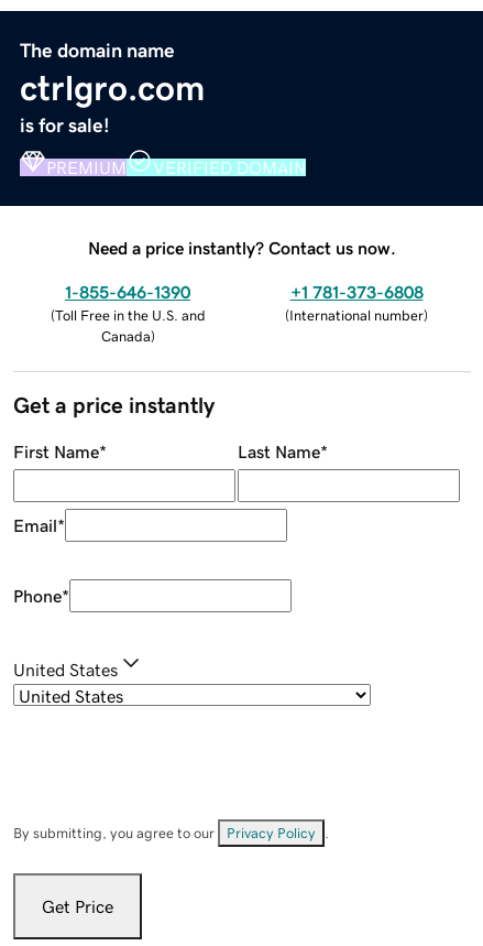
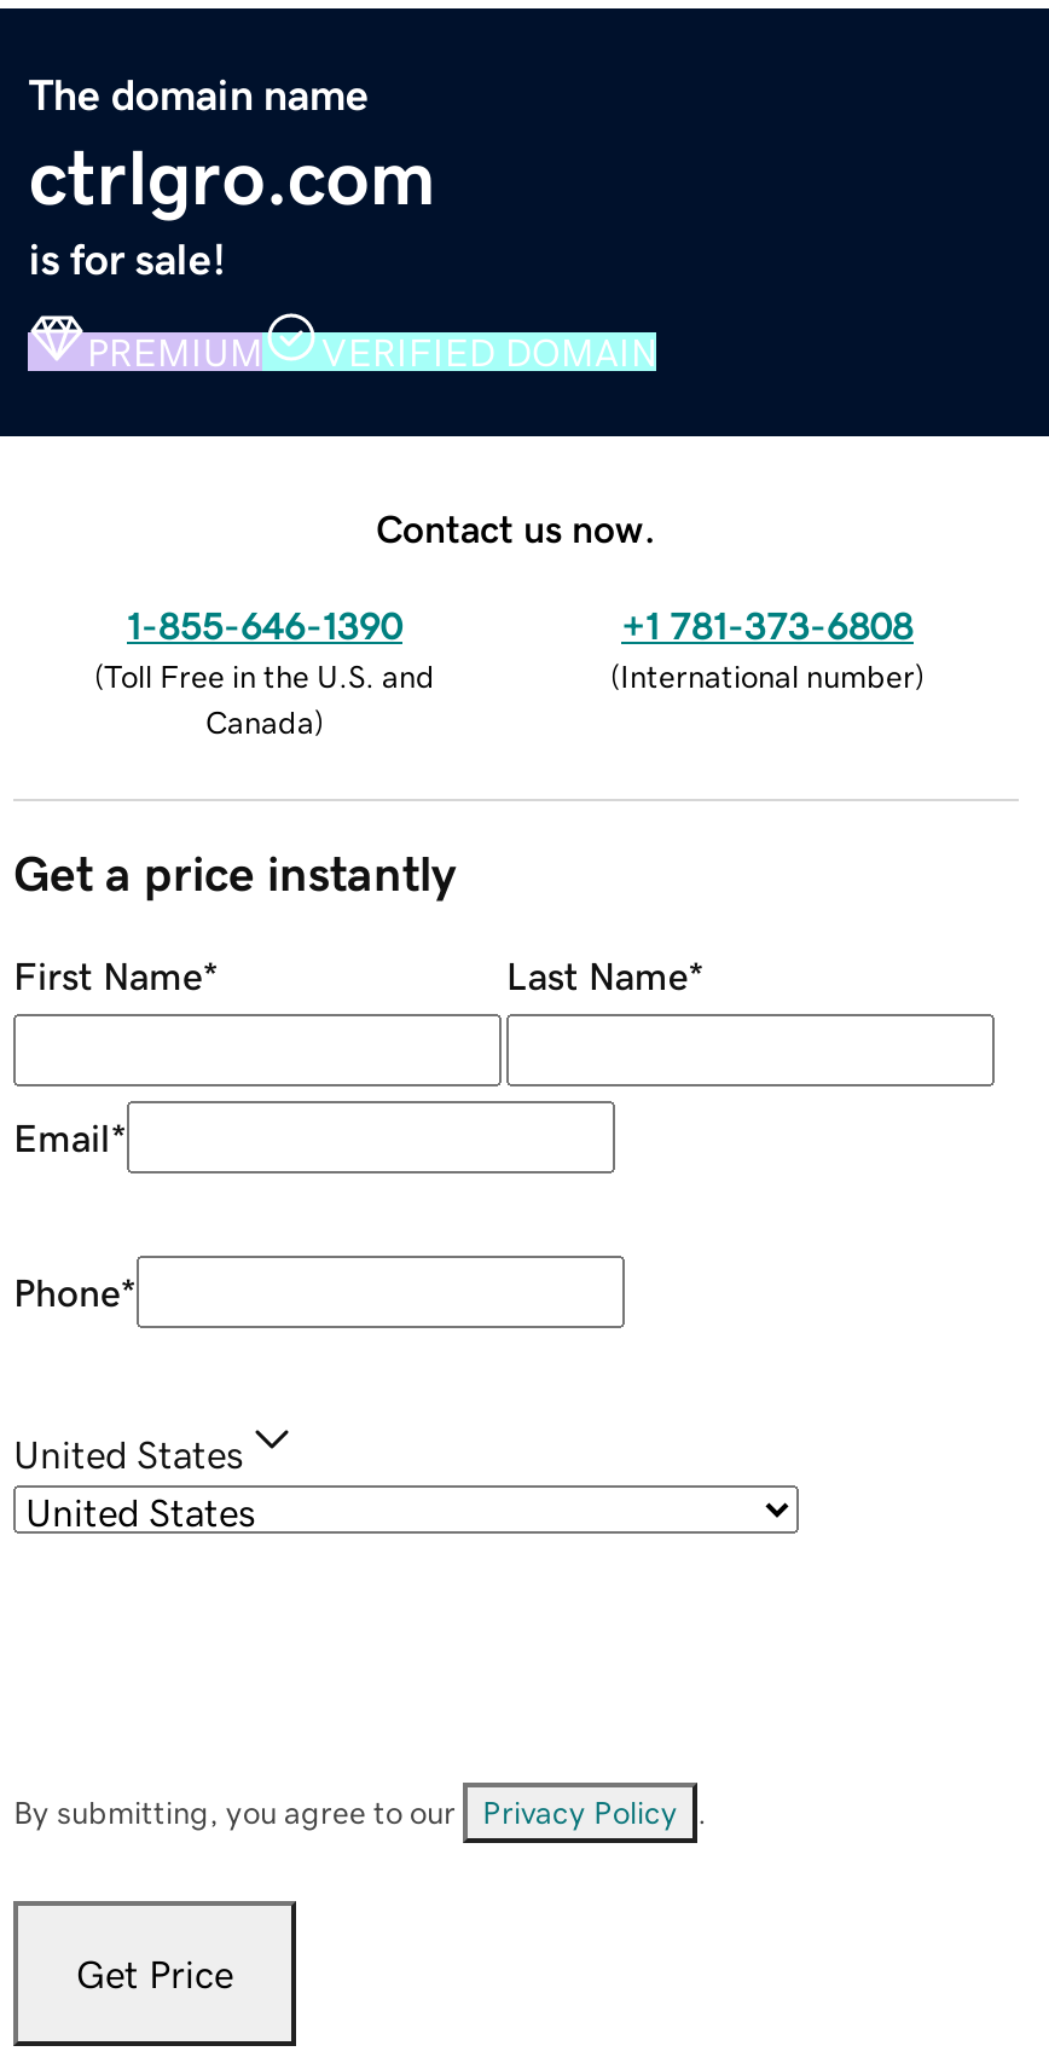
- Need a price instantly? Contact us now.
+ Contact us now.
